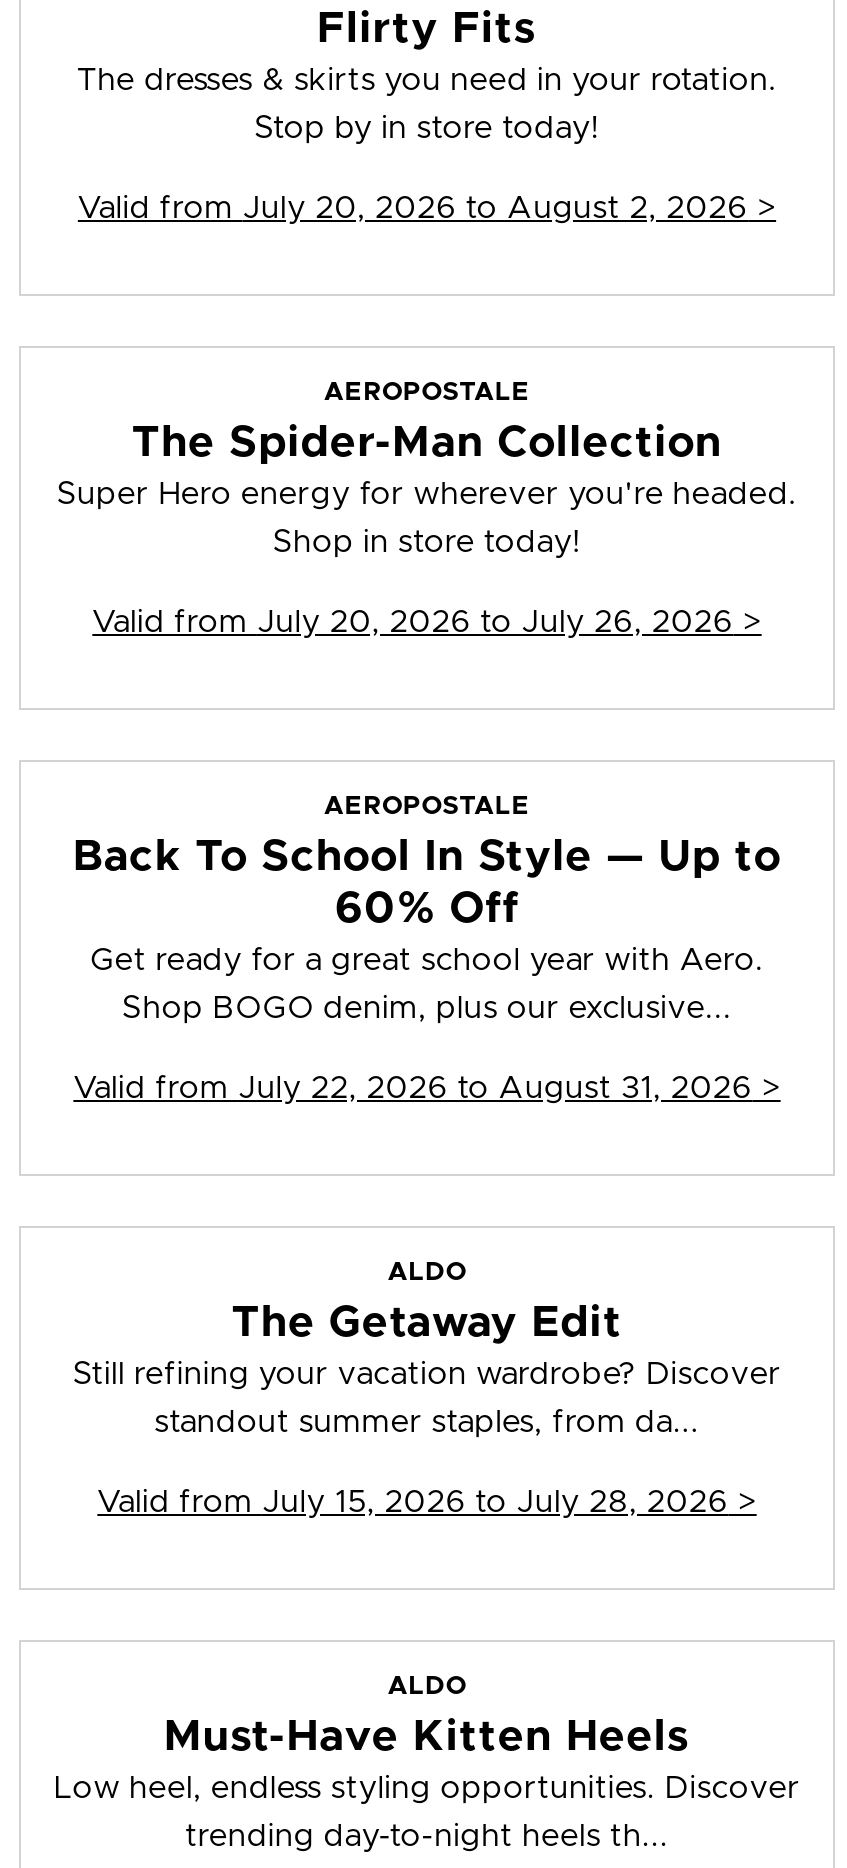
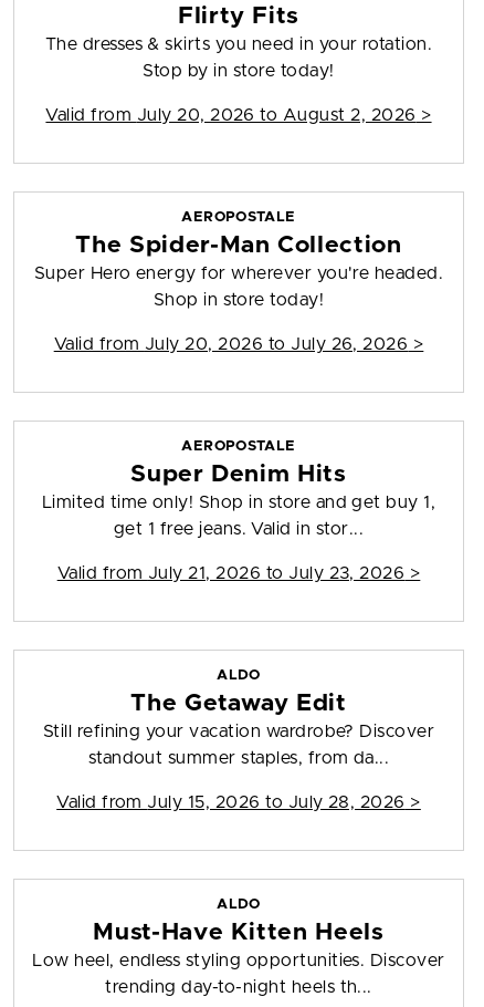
- Back To School In Style — Up to
- 60% Off
- Get ready for a great school year with Aero.
+ Super Denim Hits
+ Limited time only! Shop in store and get buy 1,

- Shop BOGO denim, plus our exclusive...
+ get 1 free jeans. Valid in stor...

- Valid from July 22, 2026 to August 31, 2026 >
+ Valid from July 21, 2026 to July 23, 2026 >
